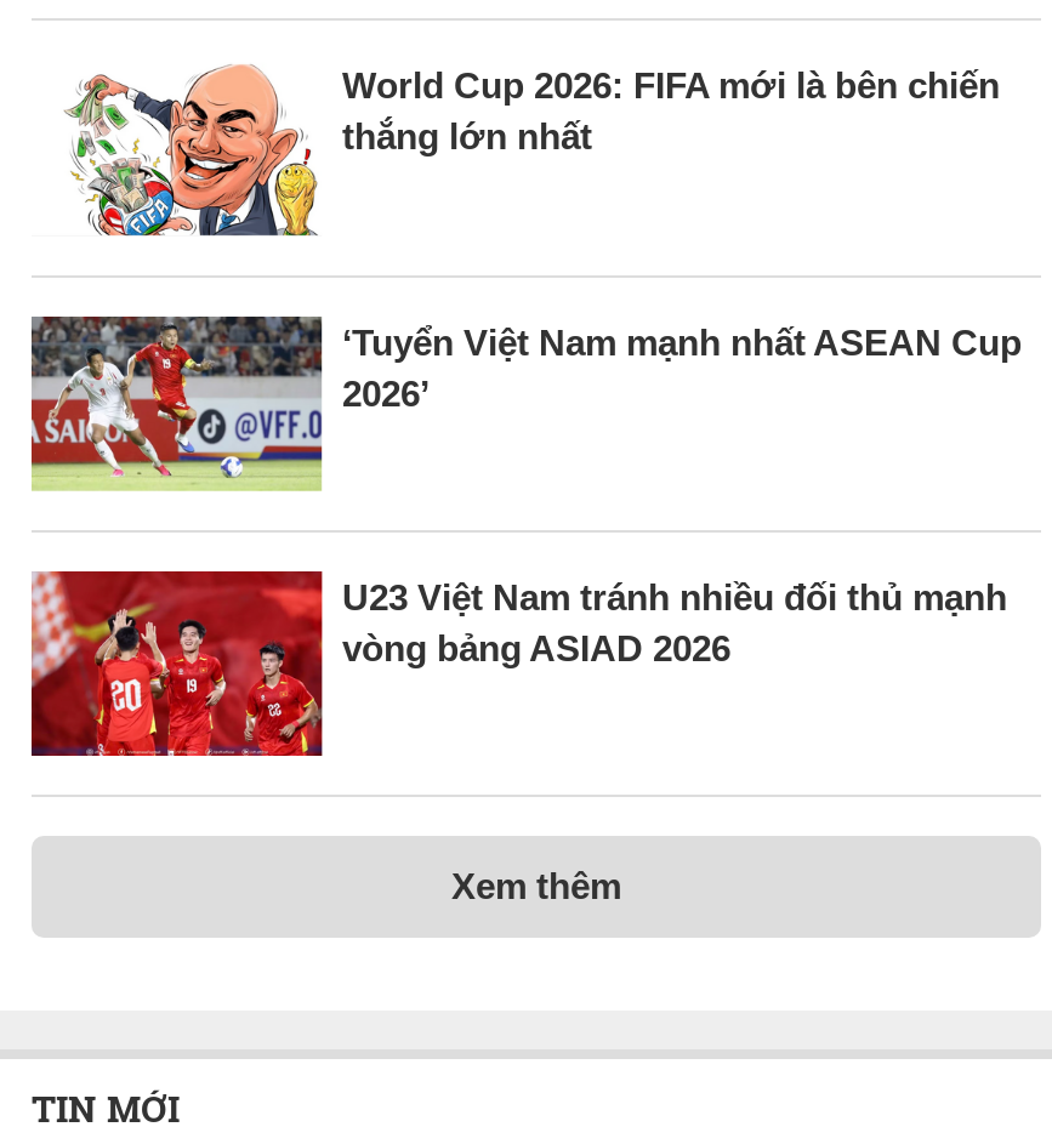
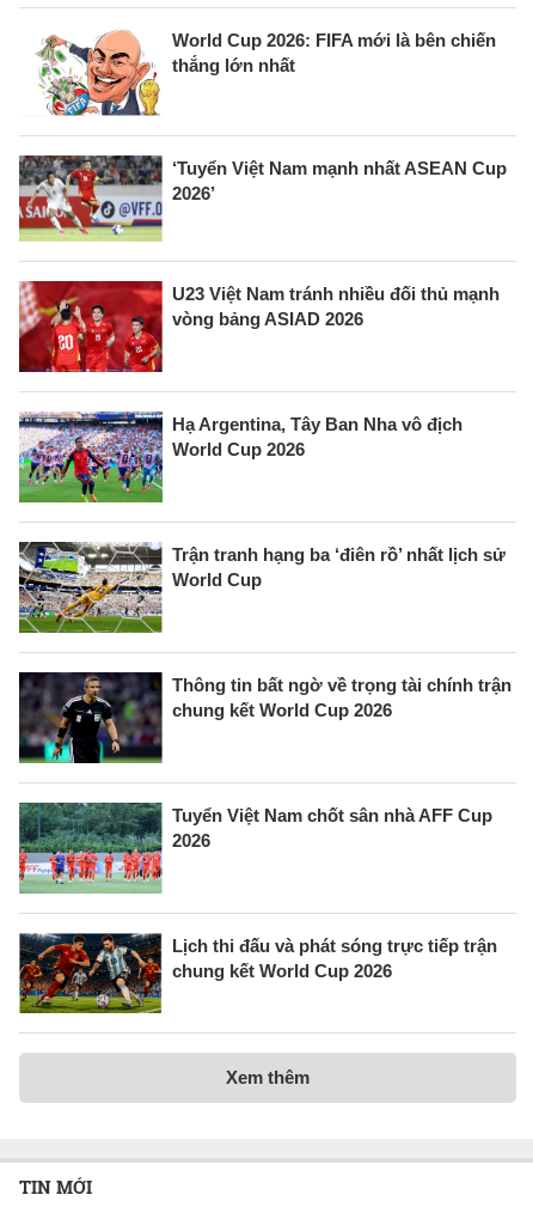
+ [image]
+ Hạ Argentina, Tây Ban Nha vô địch
+ World Cup 2026

+ [image]
+ Trận tranh hạng ba ‘điên rồ’ nhất lịch sử
+ World Cup

+ [image]
+ Thông tin bất ngờ về trọng tài chính trận
+ chung kết World Cup 2026

+ [image]
+ Tuyển Việt Nam chốt sân nhà AFF Cup
+ 2026

+ [image]
+ Lịch thi đấu và phát sóng trực tiếp trận
+ chung kết World Cup 2026
